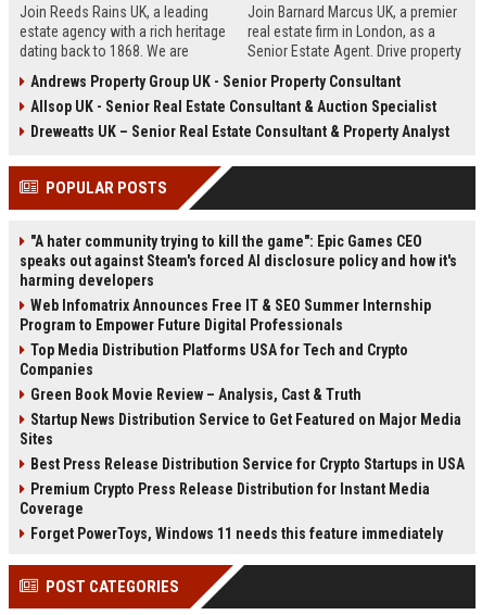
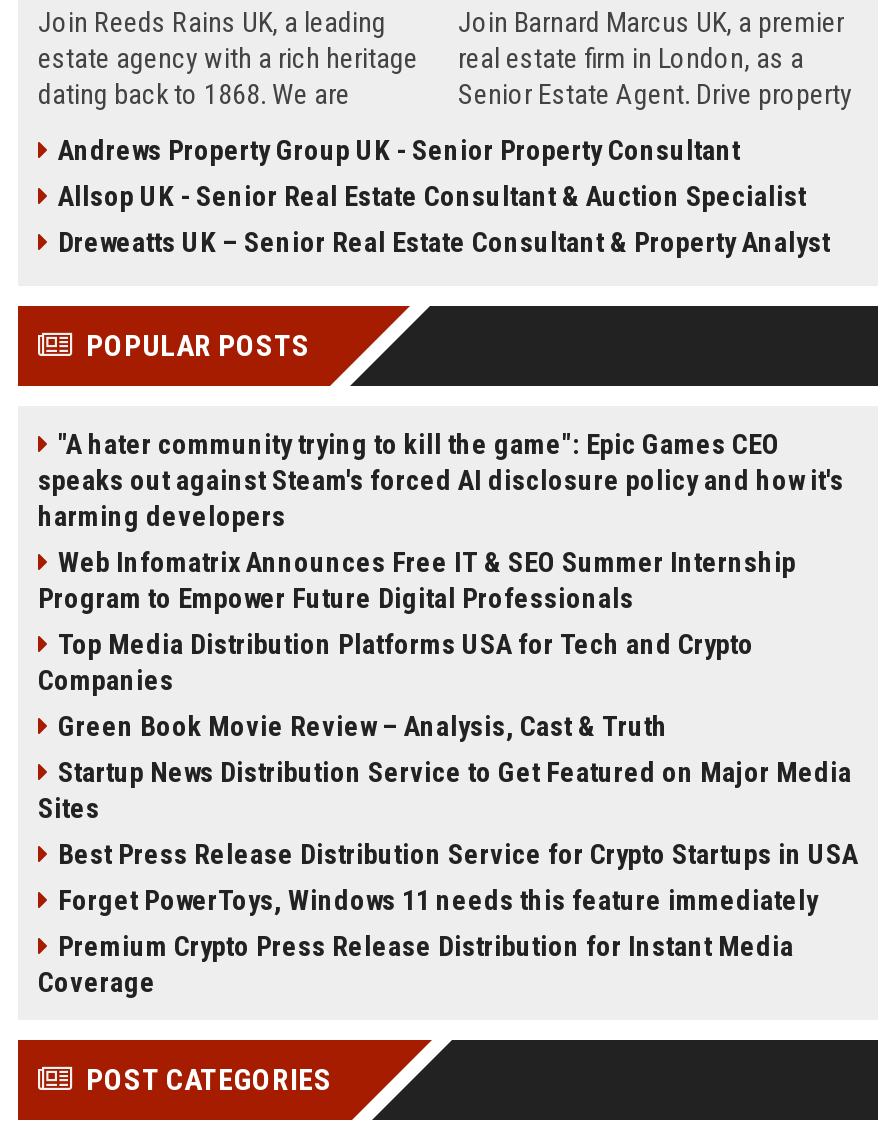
moved down: Premium Crypto Press Release Distribution for Instant Media | Coverage

moved up: Forget PowerToys, Windows 11 needs this feature immediately
